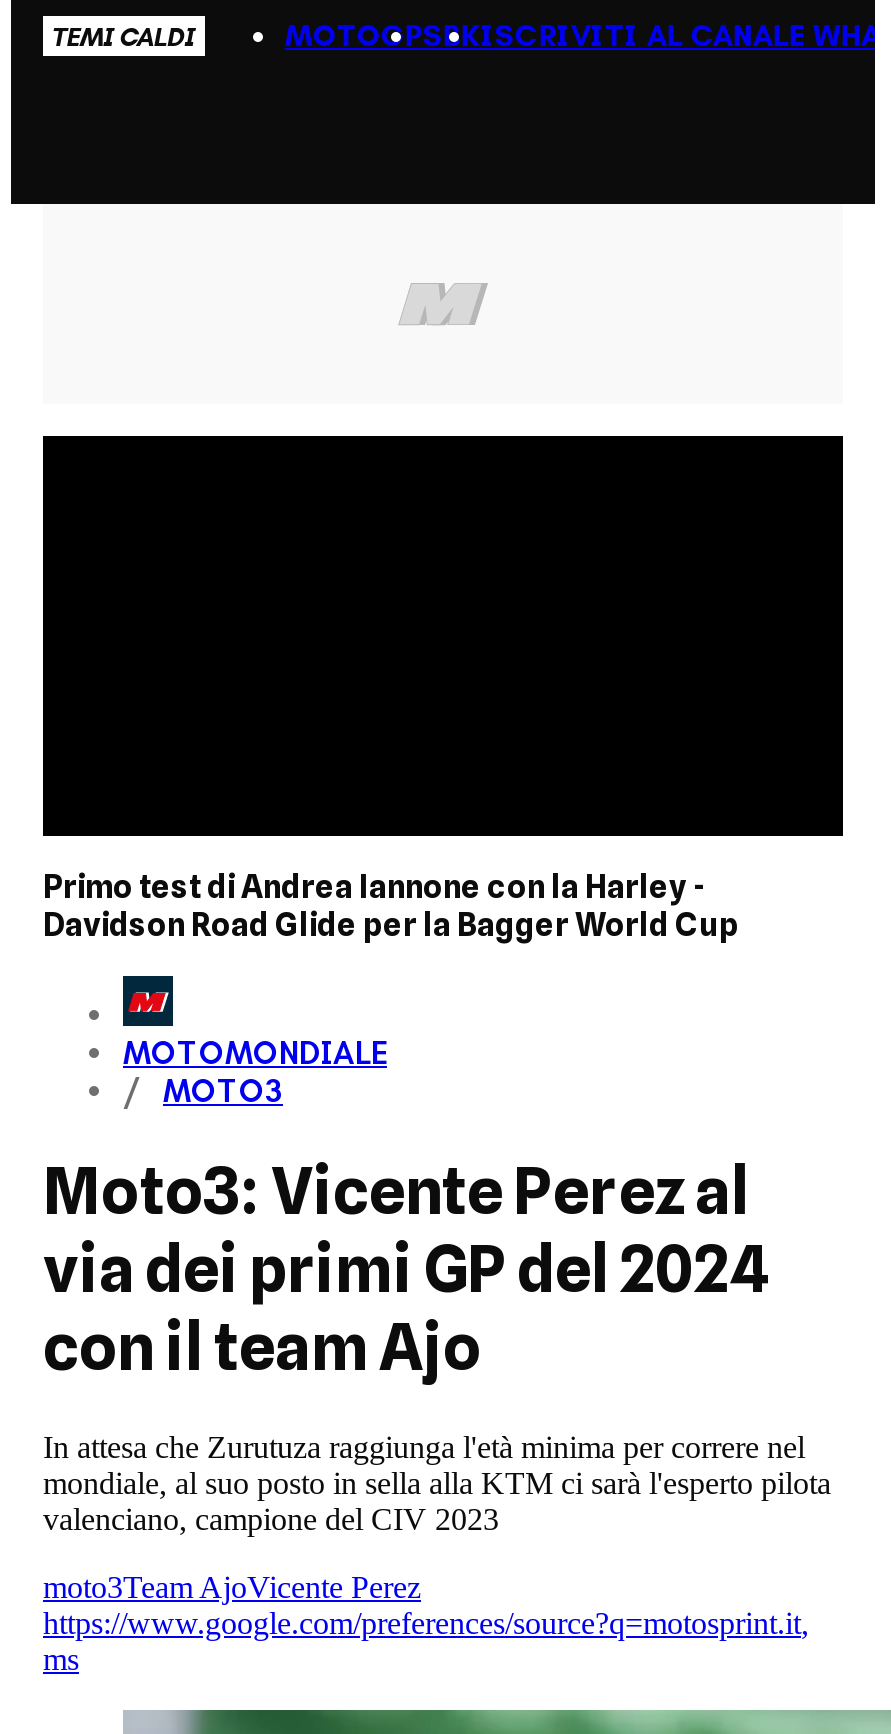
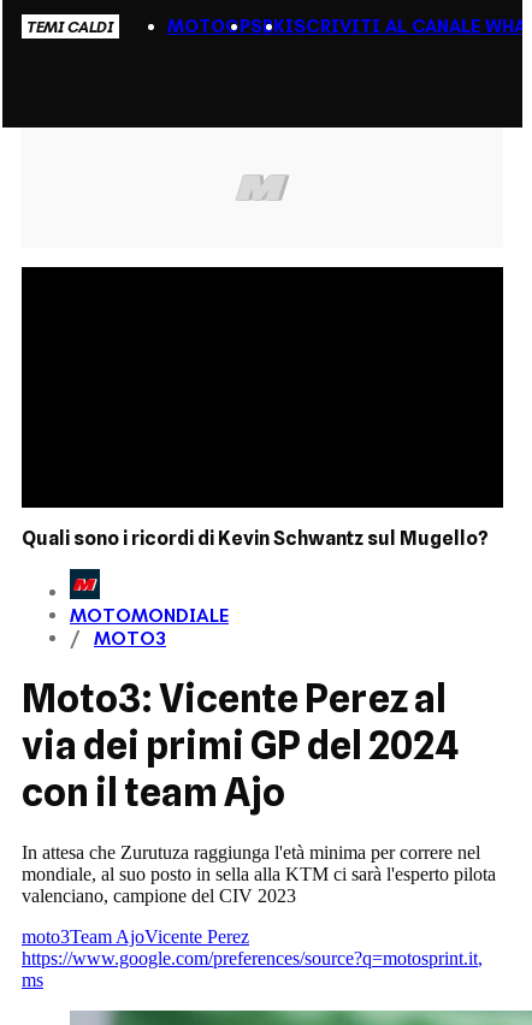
- Primo test di Andrea Iannone con la Harley -
- Davidson Road Glide per la Bagger World Cup
+ Quali sono i ricordi di Kevin Schwantz sul Mugello?
